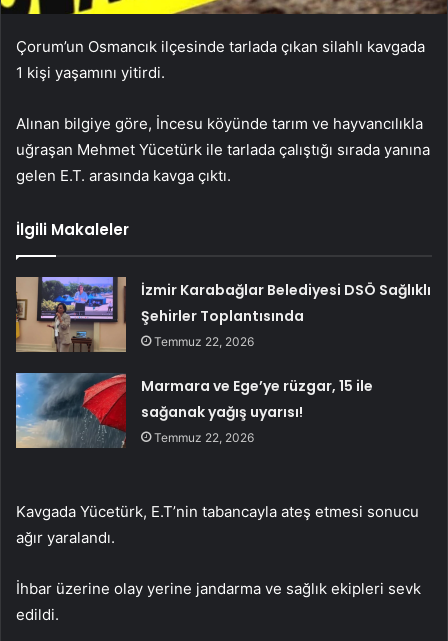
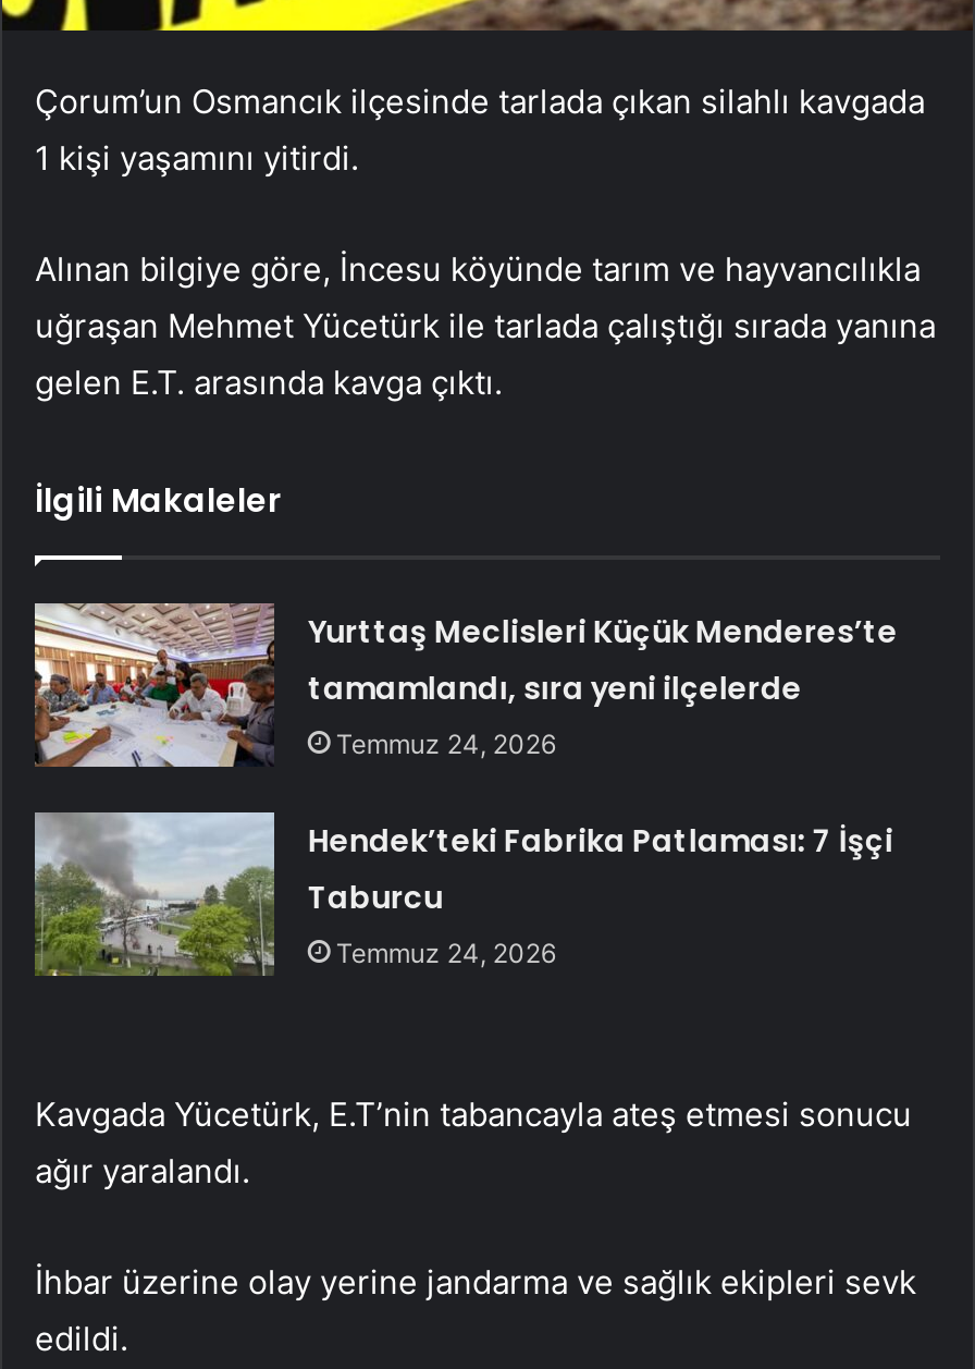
- [image]
- İzmir Karabağlar Belediyesi DSÖ Sağlıklı
- Şehirler Toplantısında
- Temmuz 22, 2026
+ [image]
+ Yurttaş Meclisleri Küçük Menderes’te
+ tamamlandı, sıra yeni ilçelerde
+ Temmuz 24, 2026

- [image]
- Marmara ve Ege’ye rüzgar, 15 ile
- sağanak yağış uyarısı!
- Temmuz 22, 2026
+ [image]
+ Hendek’teki Fabrika Patlaması: 7 İşçi
+ Taburcu
+ Temmuz 24, 2026
